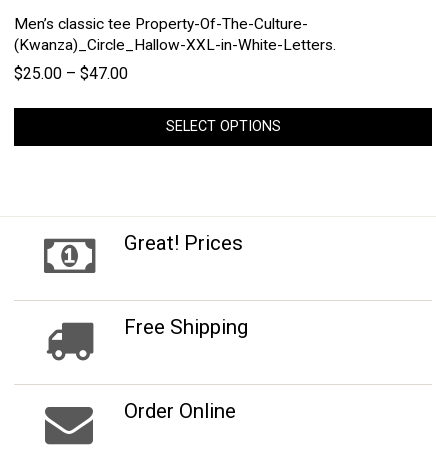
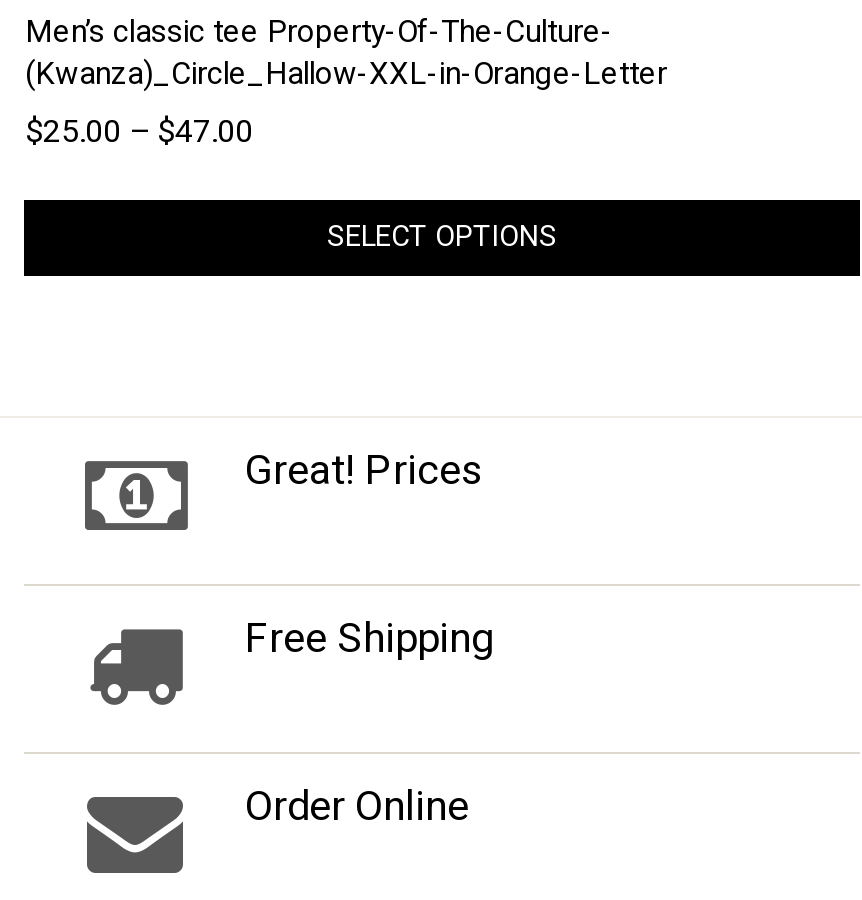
- (Kwanza)_Circle_Hallow-XXL-in-White-Letters.
+ (Kwanza)_Circle_Hallow-XXL-in-Orange-Letter
